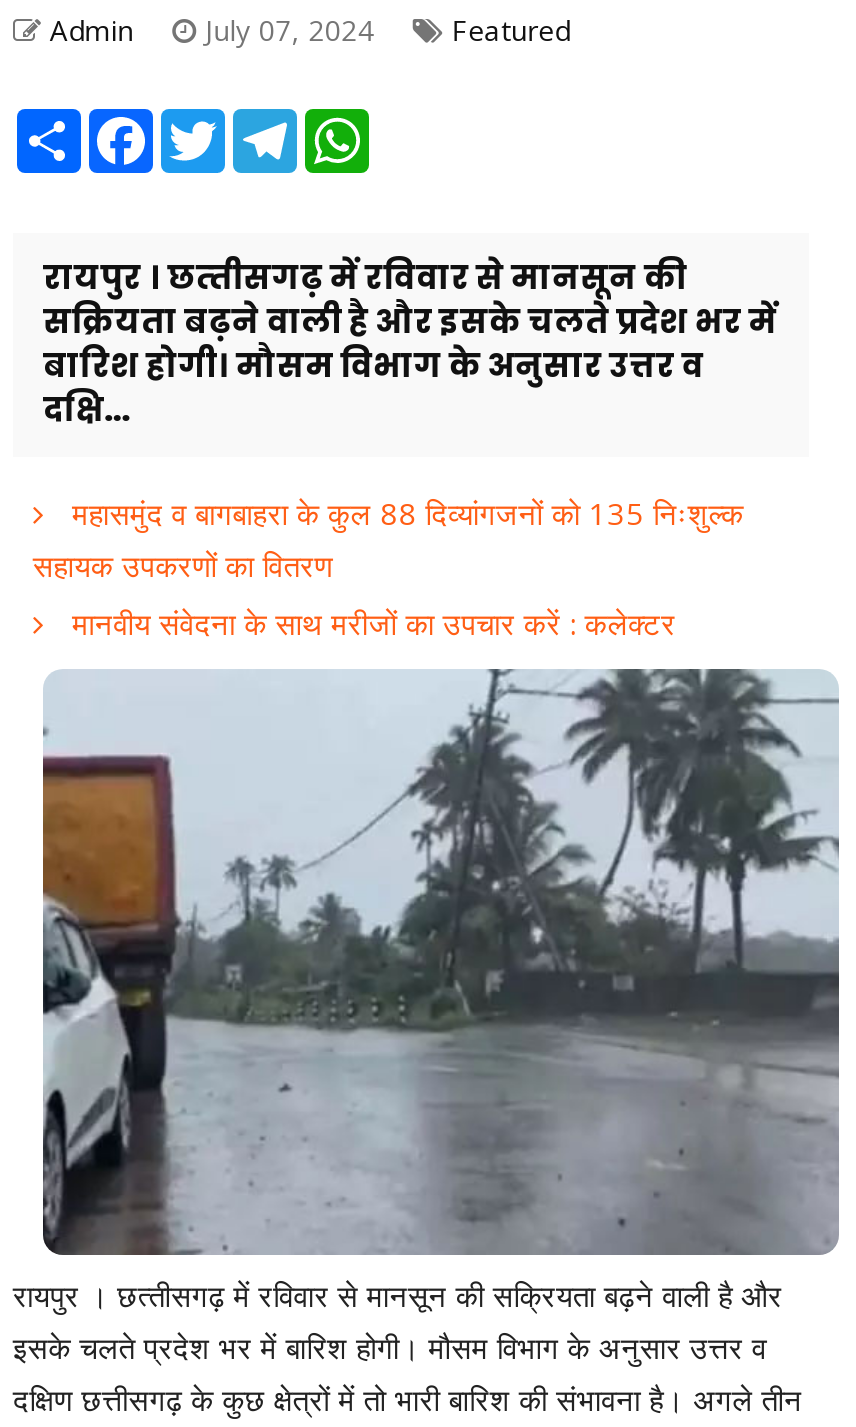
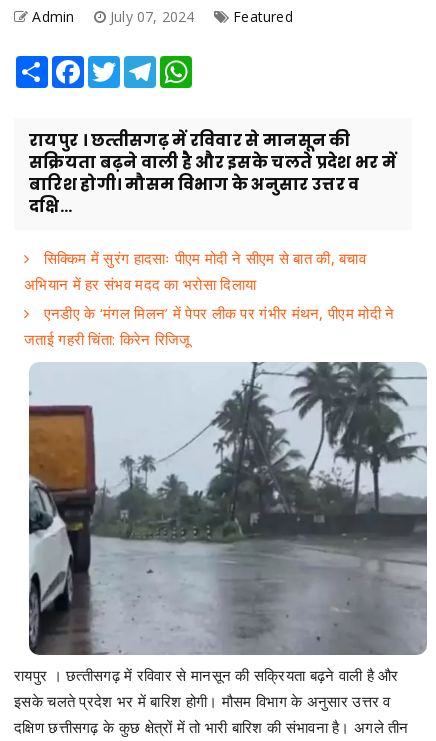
- महासमुंद व बागबाहरा के कुल 88 दिव्यांगजनों को 135 निःशुल्क
- सहायक उपकरणों का वितरण
- मानवीय संवेदना के साथ मरीजों का उपचार करें : कलेक्टर
+ सिक्किम में सुरंग हादसाः पीएम मोदी ने सीएम से बात की, बचाव
+ अभियान में हर संभव मदद का भरोसा दिलाया
+ एनडीए के ‘मंगल मिलन’ में पेपर लीक पर गंभीर मंथन, पीएम मोदी ने
+ जताई गहरी चिंता: किरेन रिजिजू
